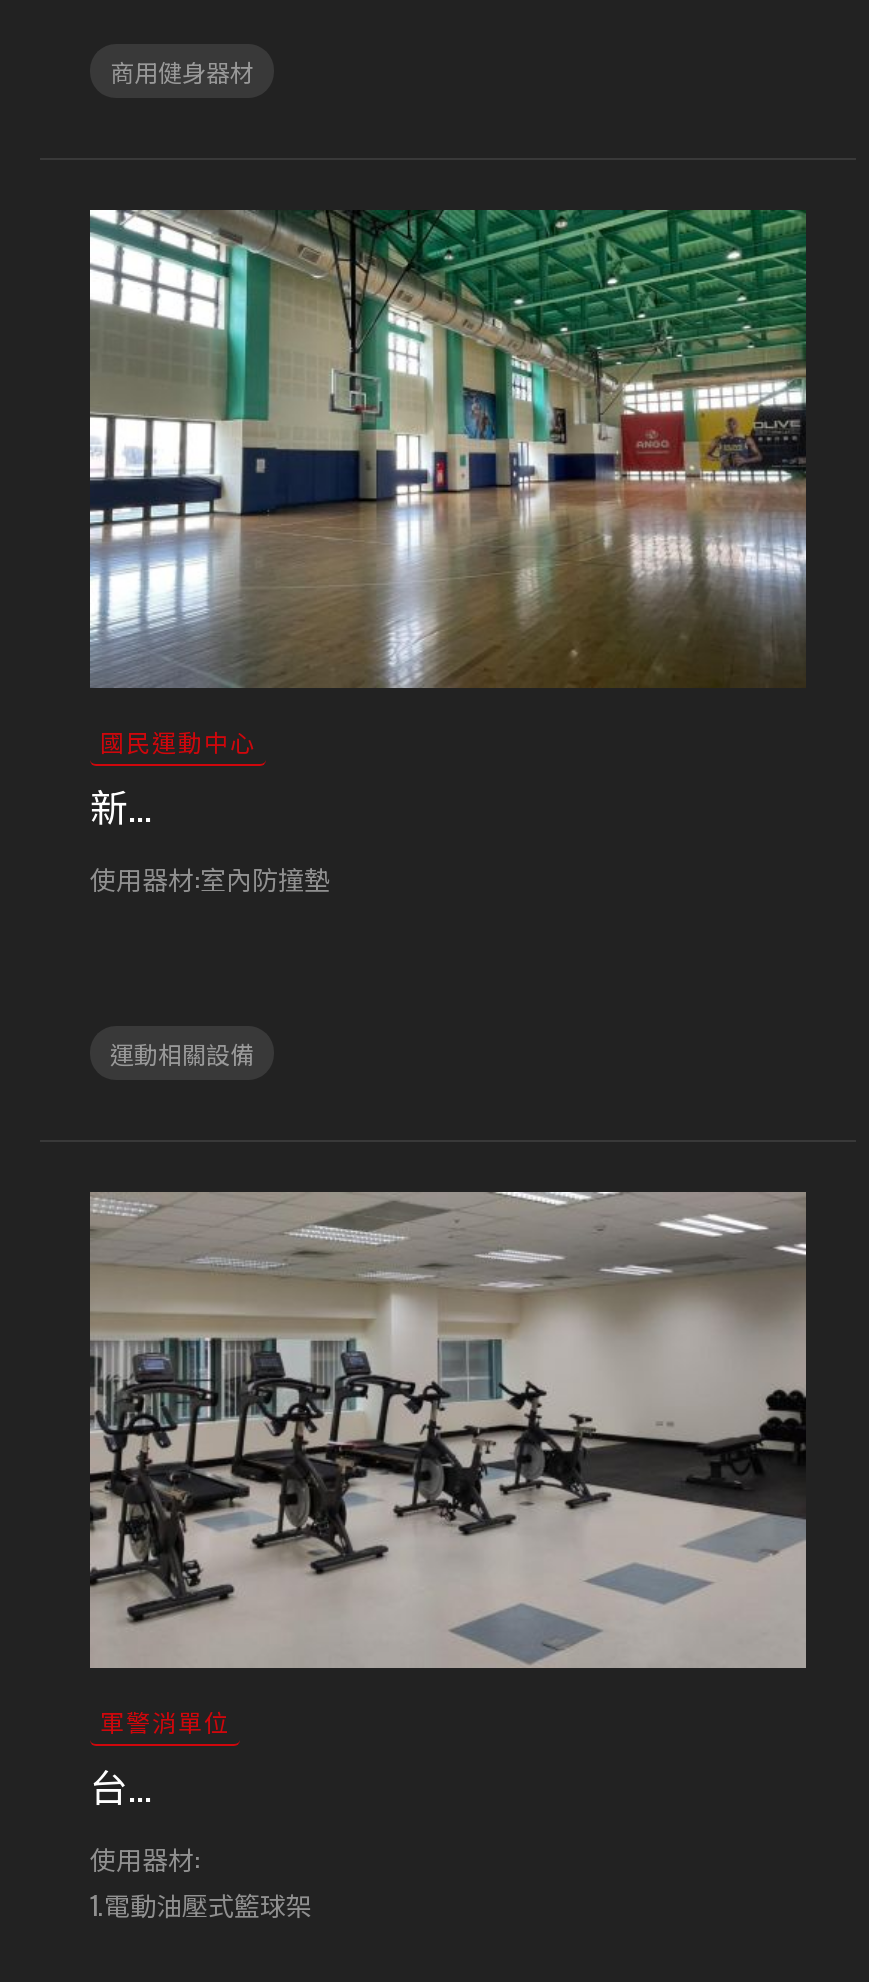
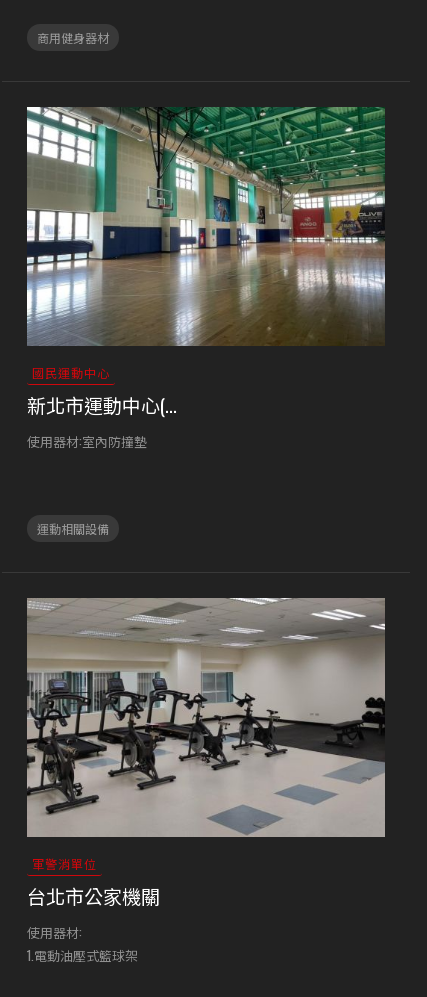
- 新...
+ 新北市運動中心(...

- 台...
+ 台北市公家機關
